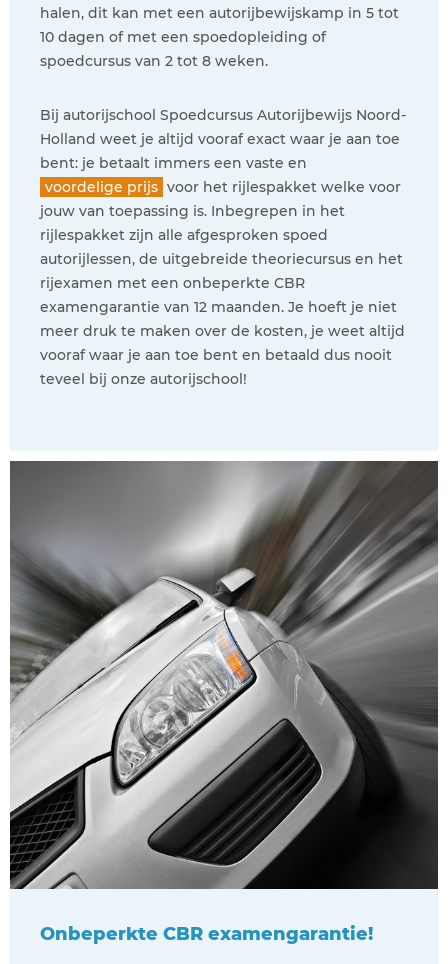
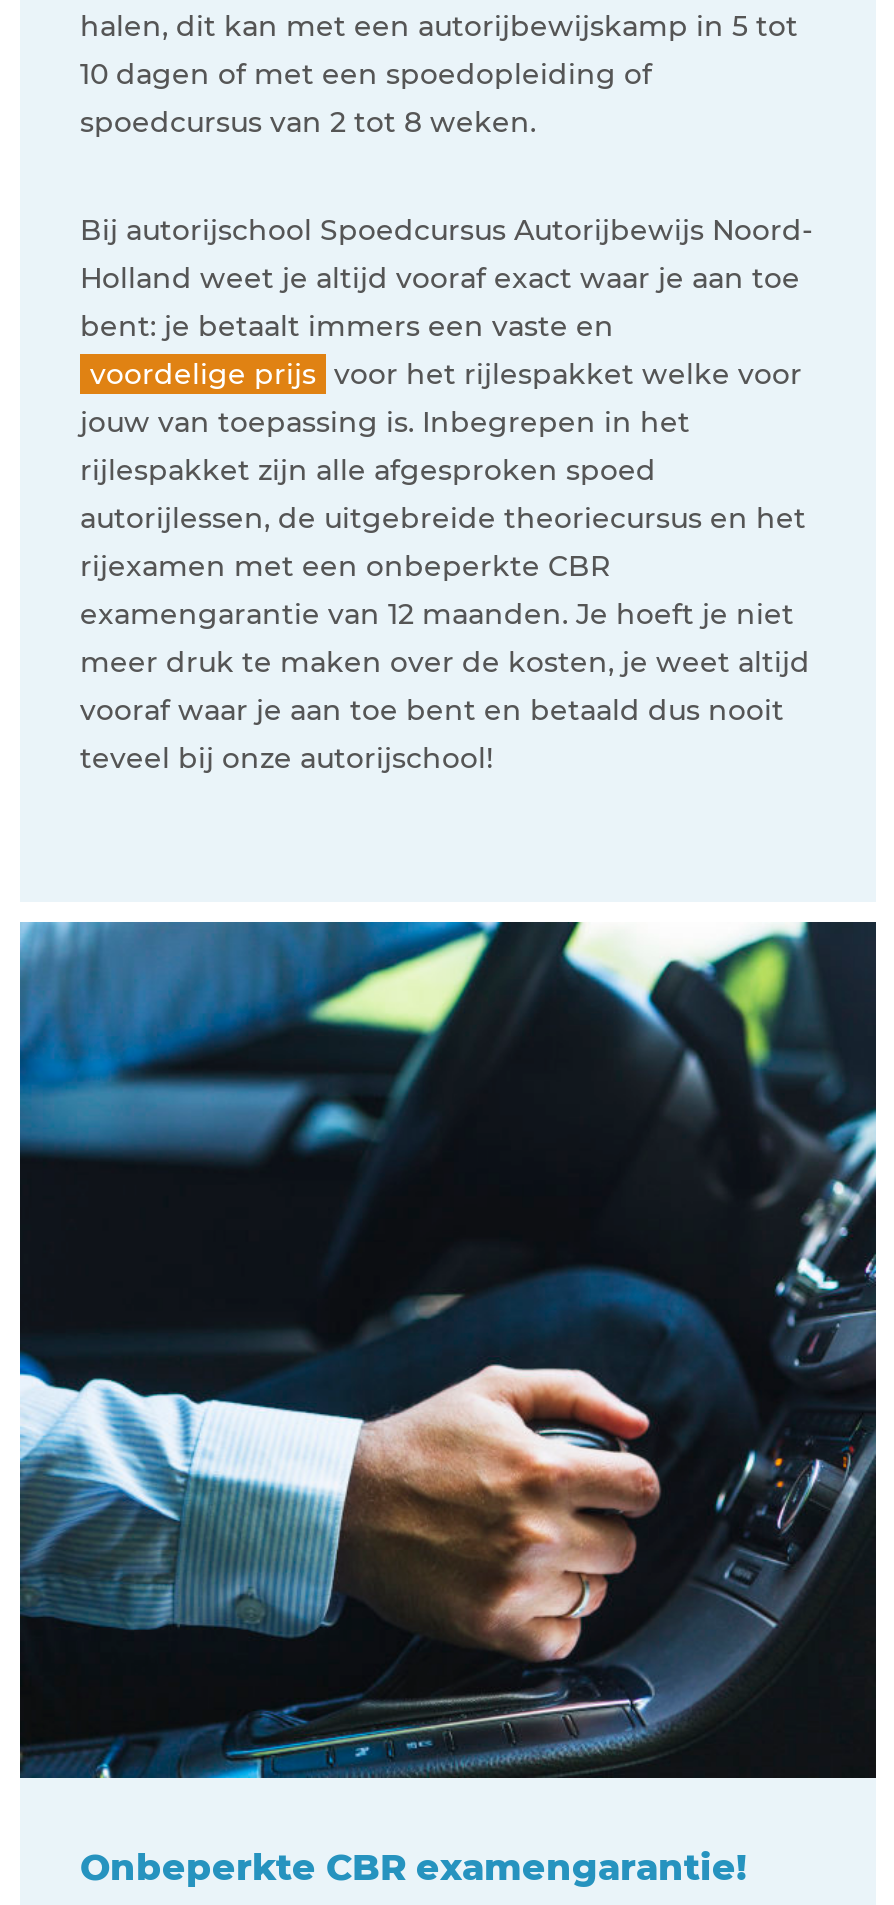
- [image]
+ [image]
